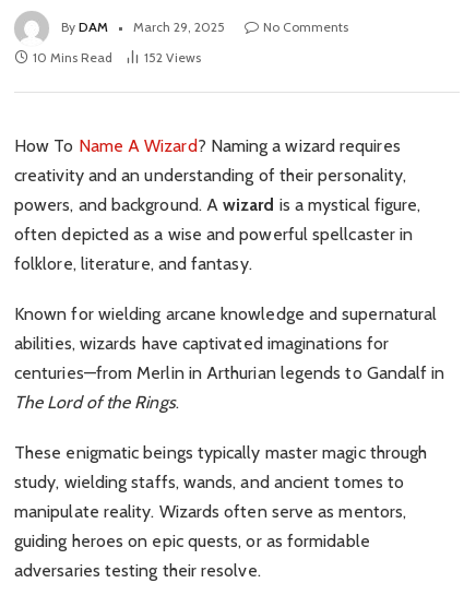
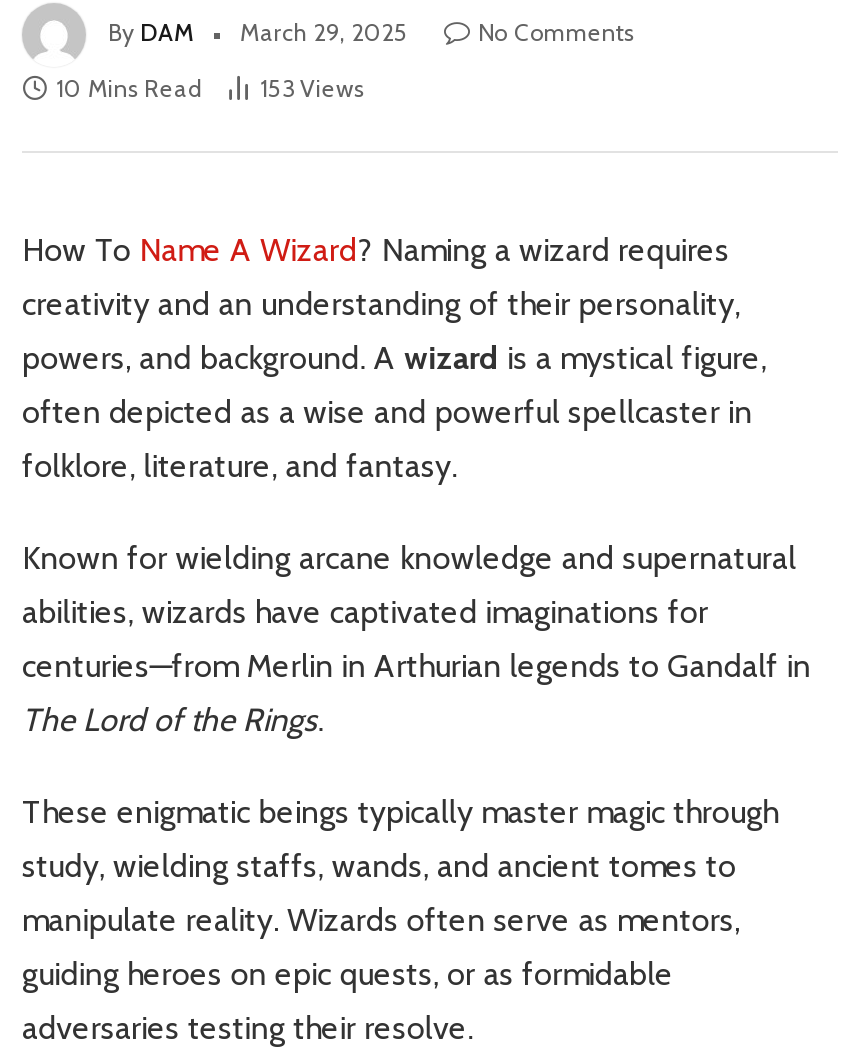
- 10 Mins Read 152 Views
+ 10 Mins Read 153 Views
